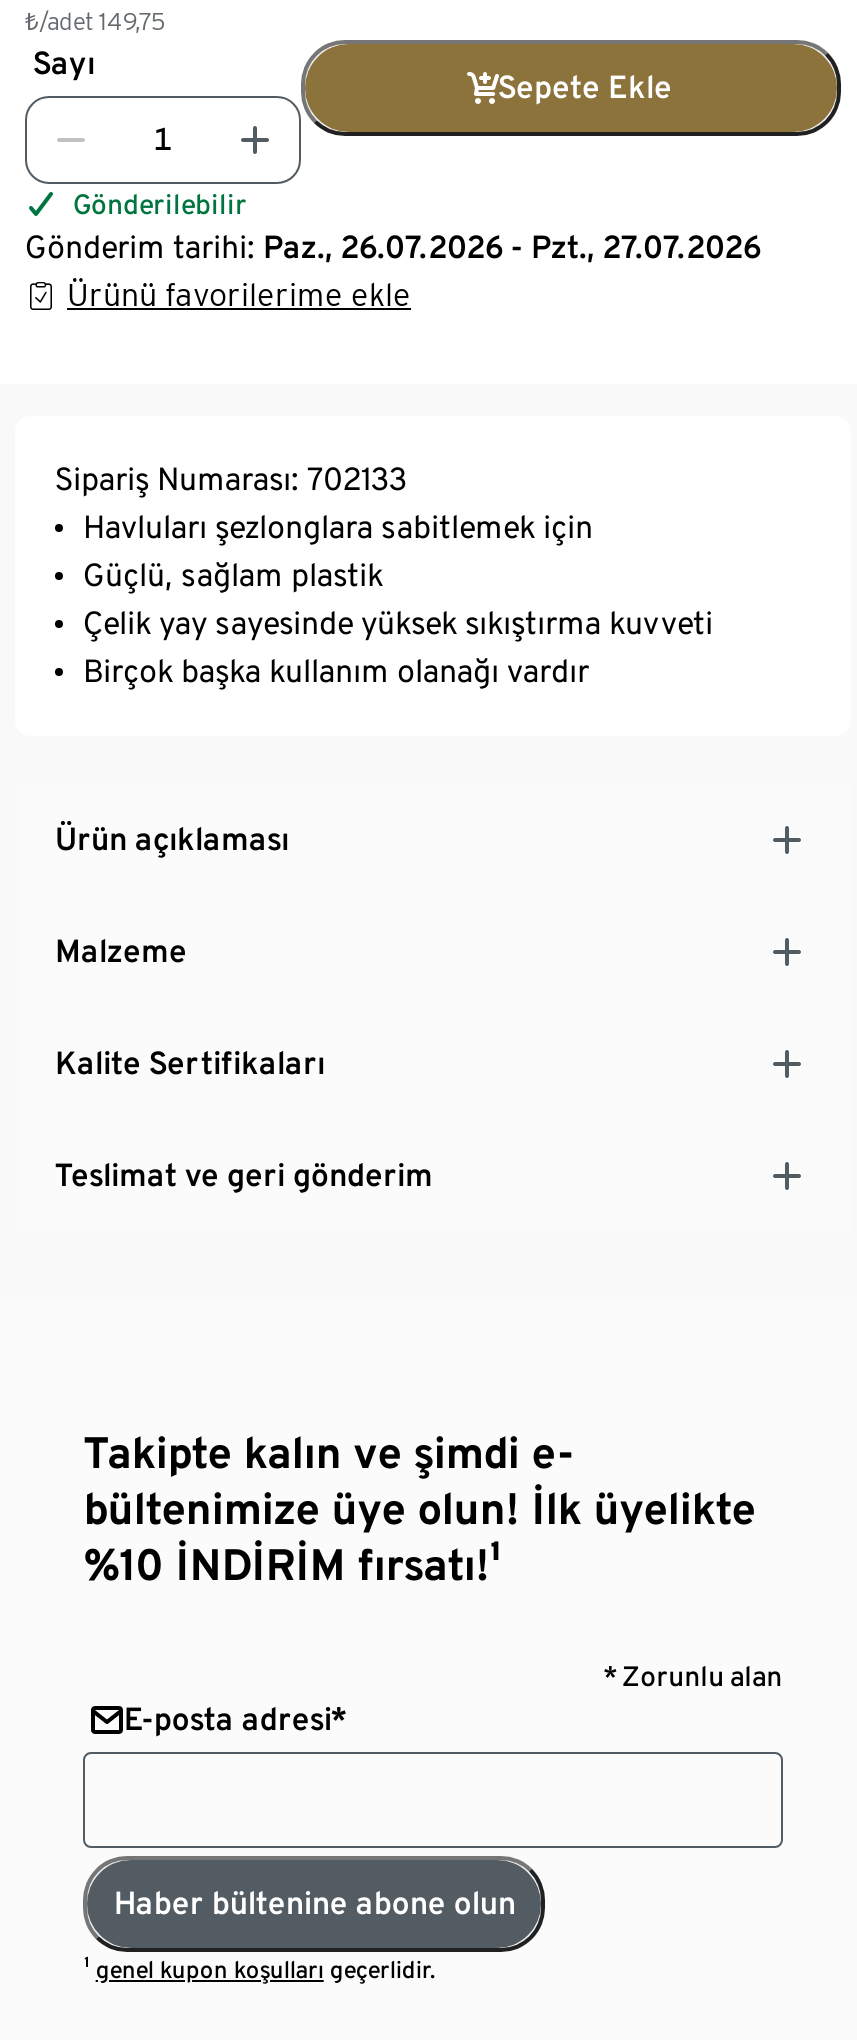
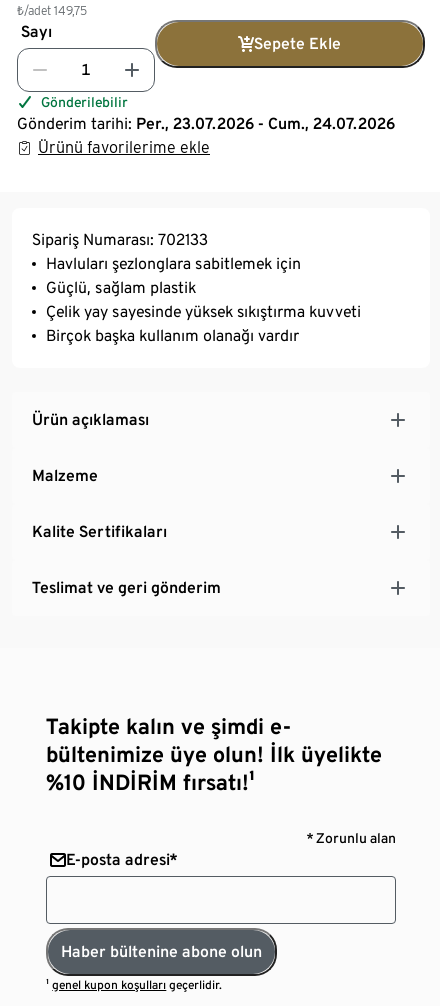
- Gönderim tarihi: Paz., 26.07.2026 - Pzt., 27.07.2026
+ Gönderim tarihi: Per., 23.07.2026 - Cum., 24.07.2026
